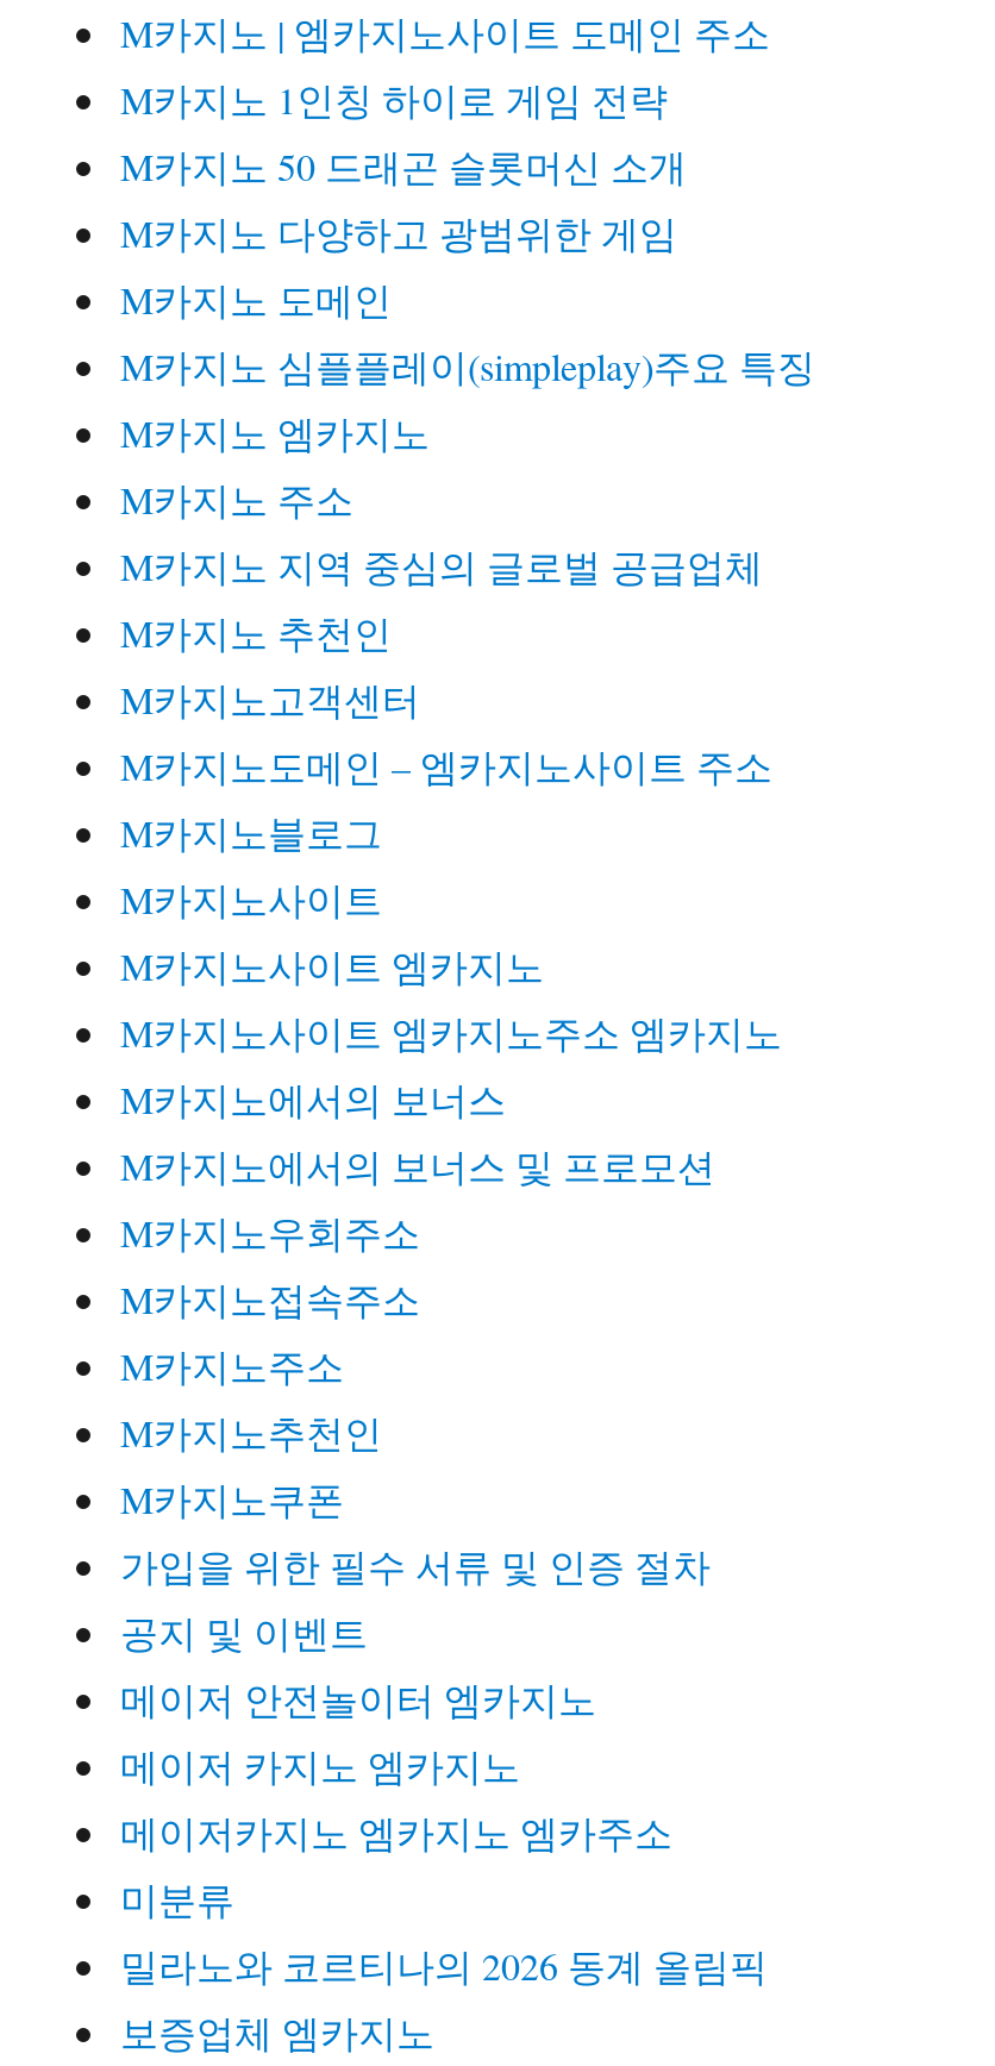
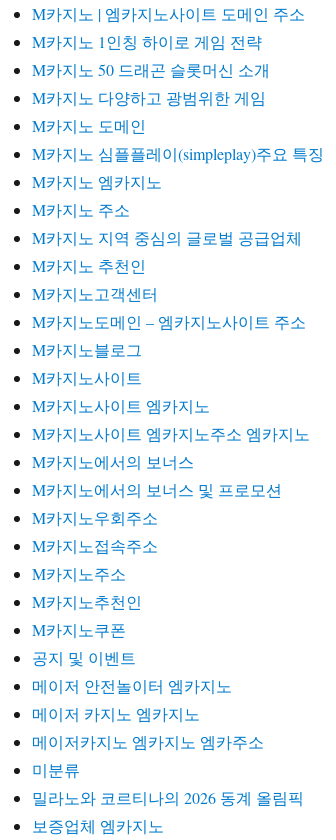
- 가입을 위한 필수 서류 및 인증 절차
